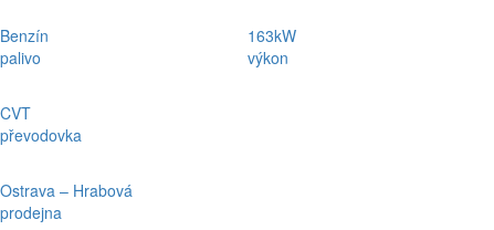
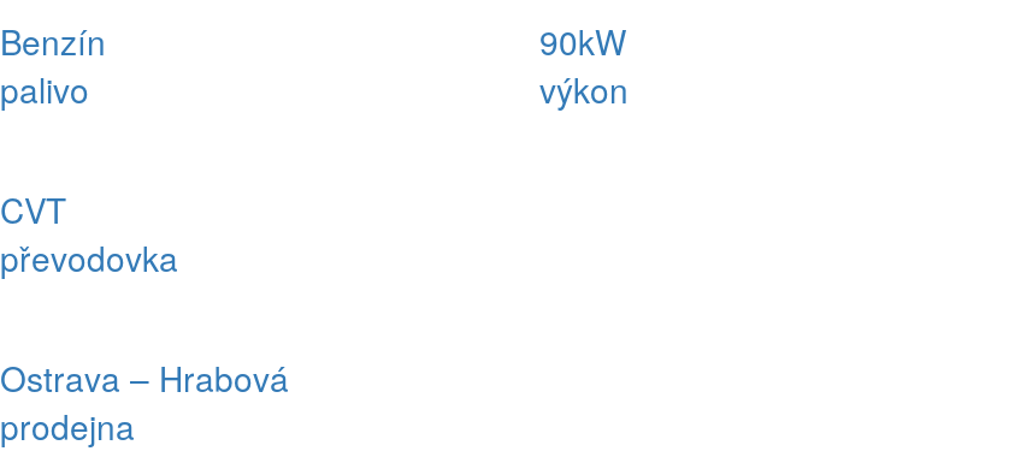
- 163kW
+ 90kW
